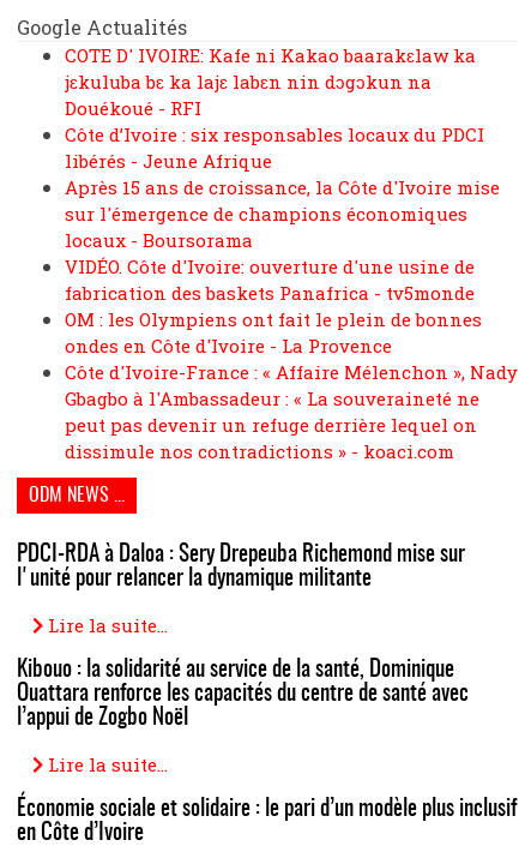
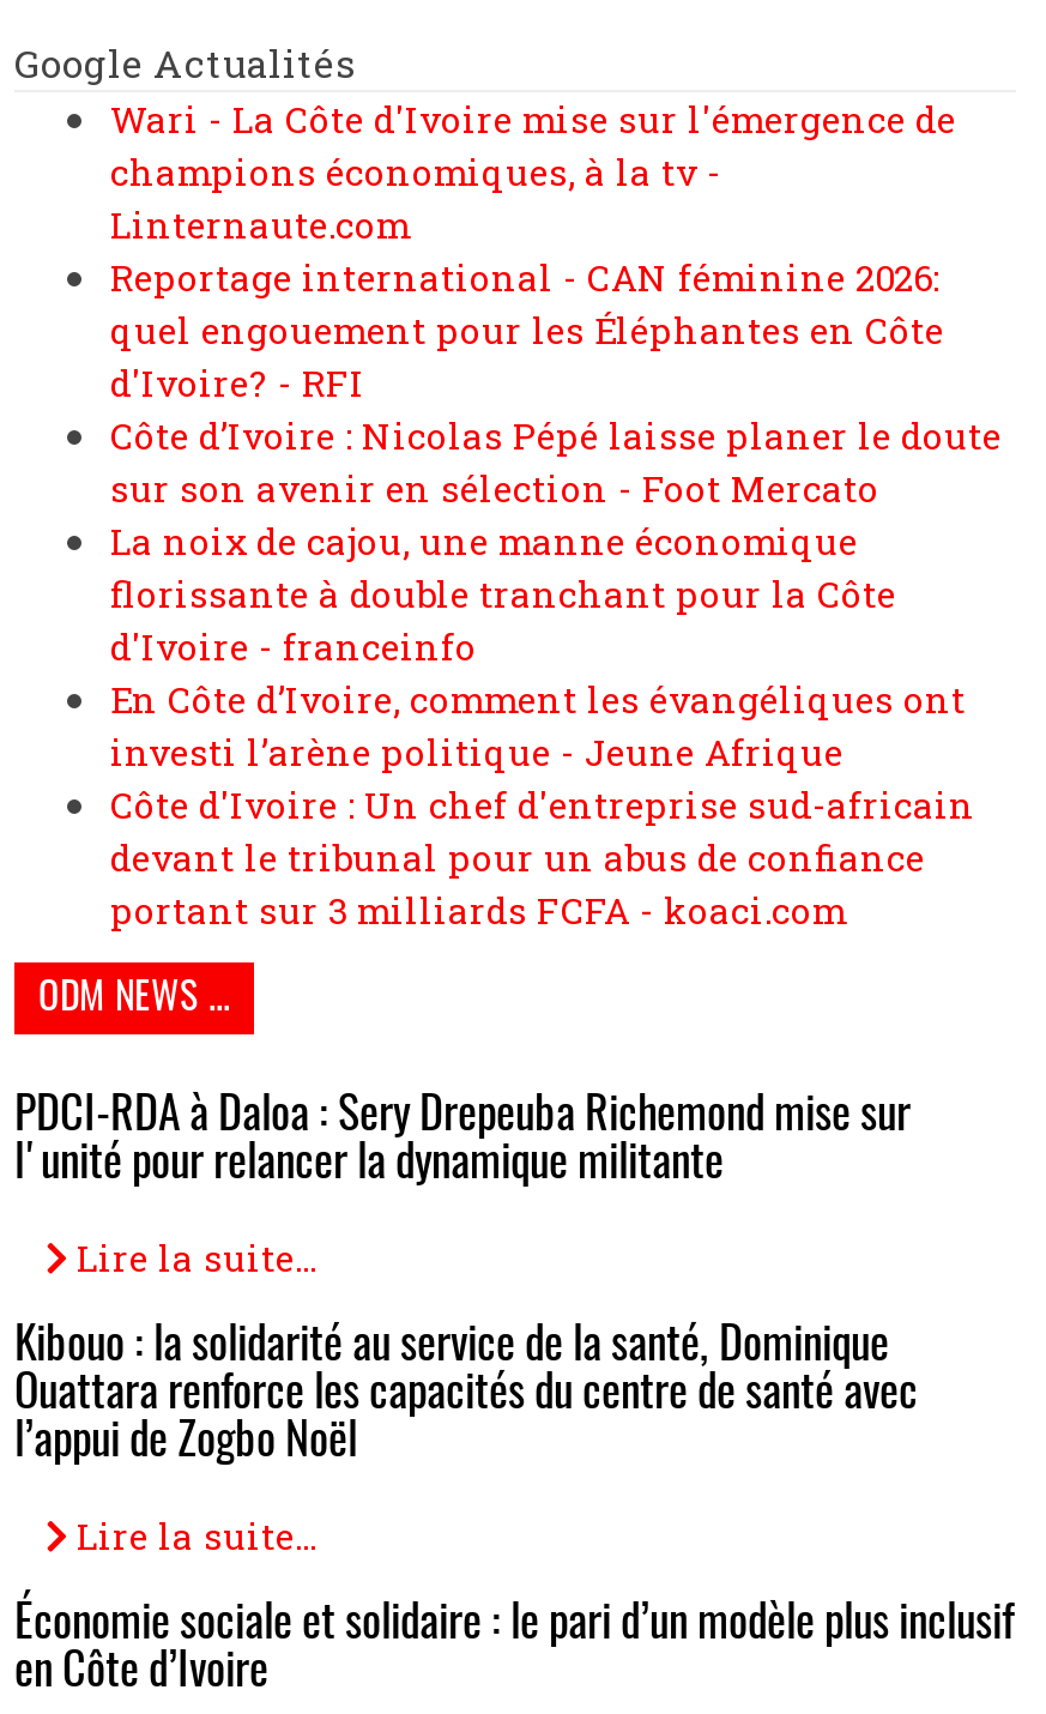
- COTE D' IVOIRE: Kafe ni Kakao baarakɛlaw ka
- jɛkuluba bɛ ka lajɛ labɛn nin dɔgɔkun na
- Douékoué - RFI
- Côte d’Ivoire : six responsables locaux du PDCI
- libérés - Jeune Afrique
- Après 15 ans de croissance, la Côte d'Ivoire mise
- sur l'émergence de champions économiques
- locaux - Boursorama
- VIDÉO. Côte d'Ivoire: ouverture d'une usine de
- fabrication des baskets Panafrica - tv5monde
- OM : les Olympiens ont fait le plein de bonnes
- ondes en Côte d'Ivoire - La Provence
- Côte d'Ivoire-France : « Affaire Mélenchon », Nady
- Gbagbo à l'Ambassadeur : « La souveraineté ne
- peut pas devenir un refuge derrière lequel on
- dissimule nos contradictions » - koaci.com
+ Wari - La Côte d'Ivoire mise sur l'émergence de
+ champions économiques, à la tv -
+ Linternaute.com
+ Reportage international - CAN féminine 2026:
+ quel engouement pour les Éléphantes en Côte
+ d'Ivoire? - RFI
+ Côte d’Ivoire : Nicolas Pépé laisse planer le doute
+ sur son avenir en sélection - Foot Mercato
+ La noix de cajou, une manne économique
+ florissante à double tranchant pour la Côte
+ d'Ivoire - franceinfo
+ En Côte d’Ivoire, comment les évangéliques ont
+ investi l’arène politique - Jeune Afrique
+ Côte d'Ivoire : Un chef d'entreprise sud-africain
+ devant le tribunal pour un abus de confiance
+ portant sur 3 milliards FCFA - koaci.com
